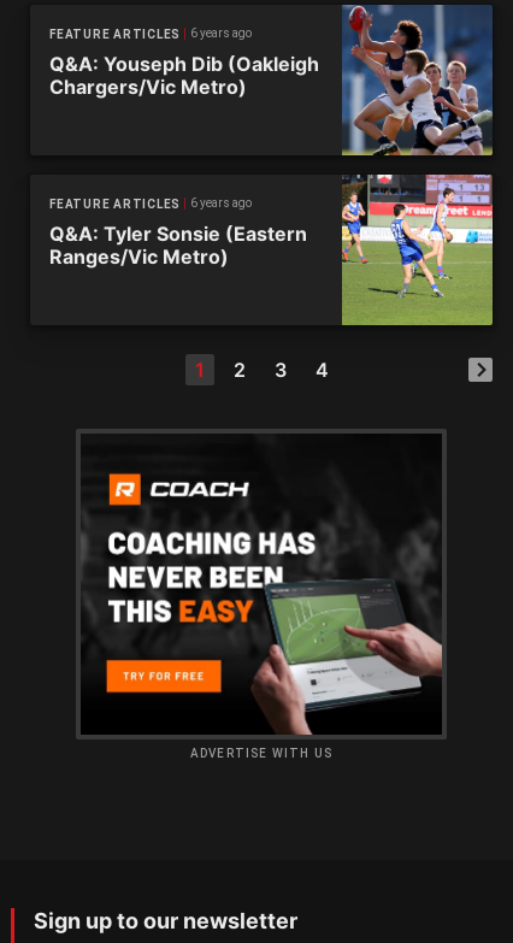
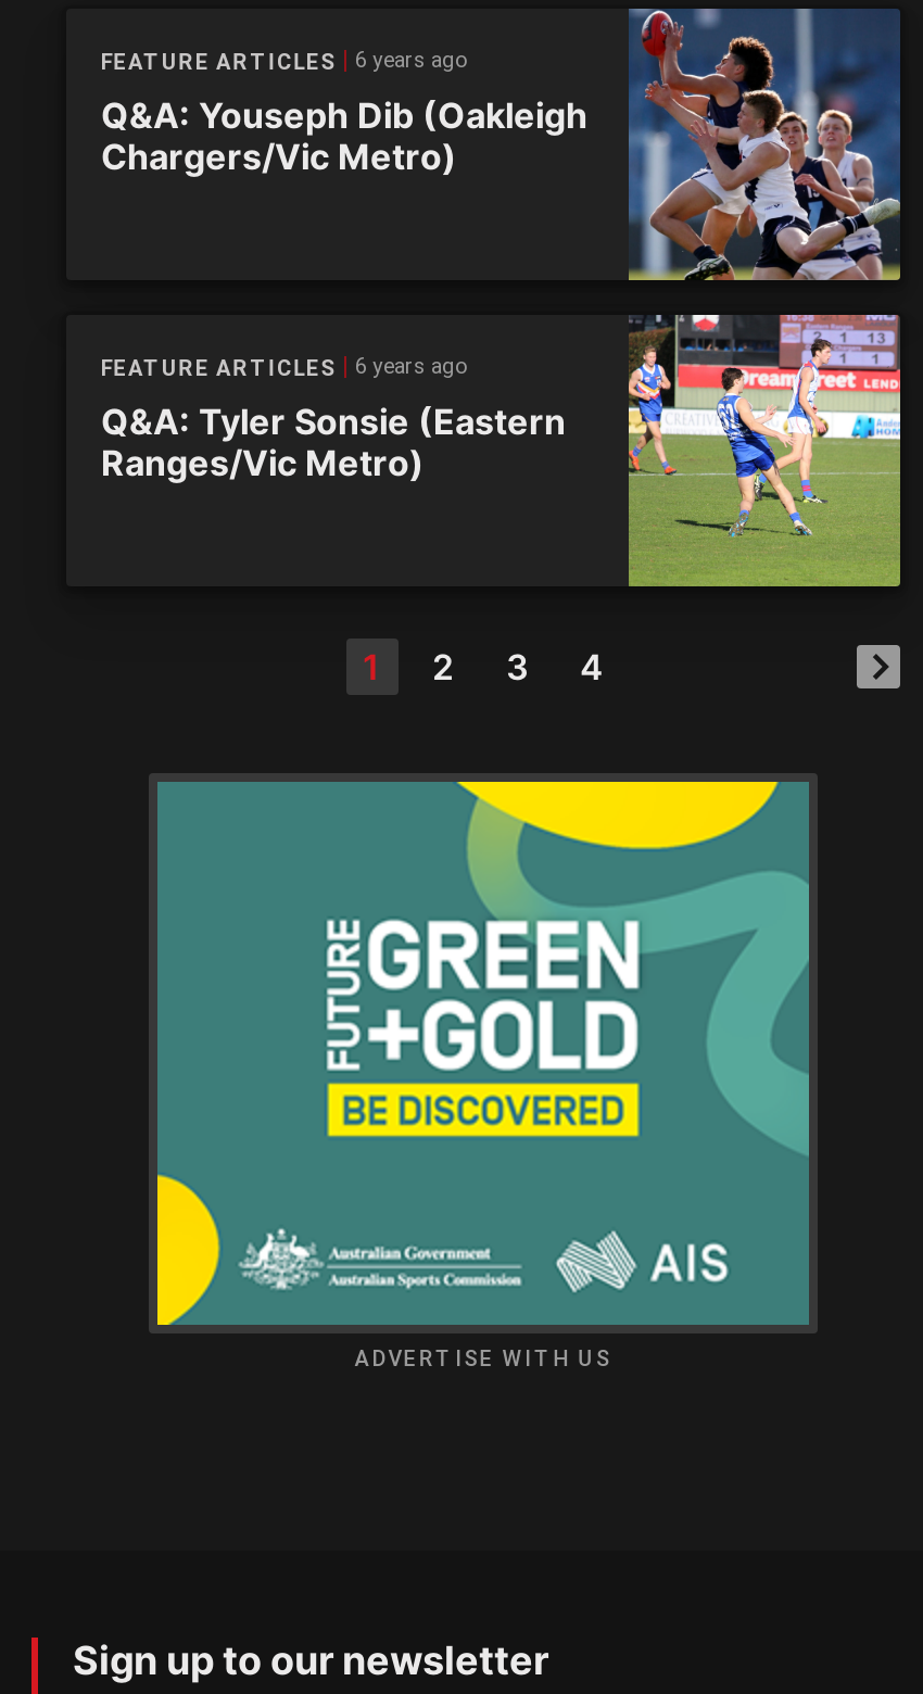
- [image]
+ [image]
